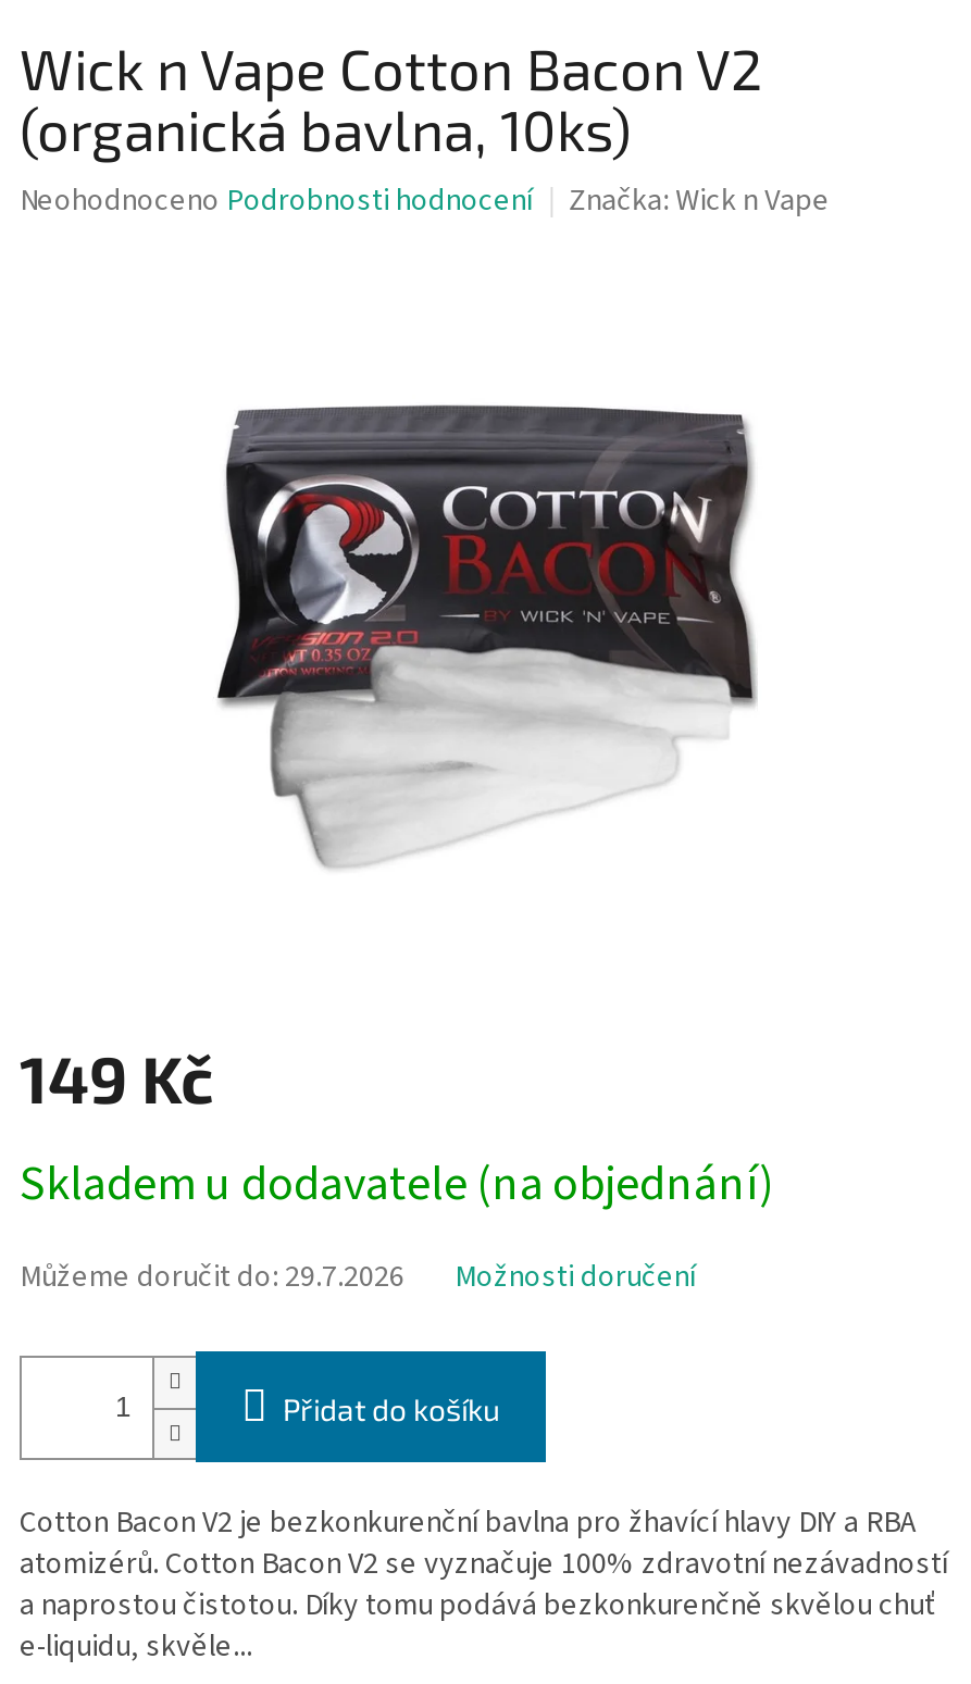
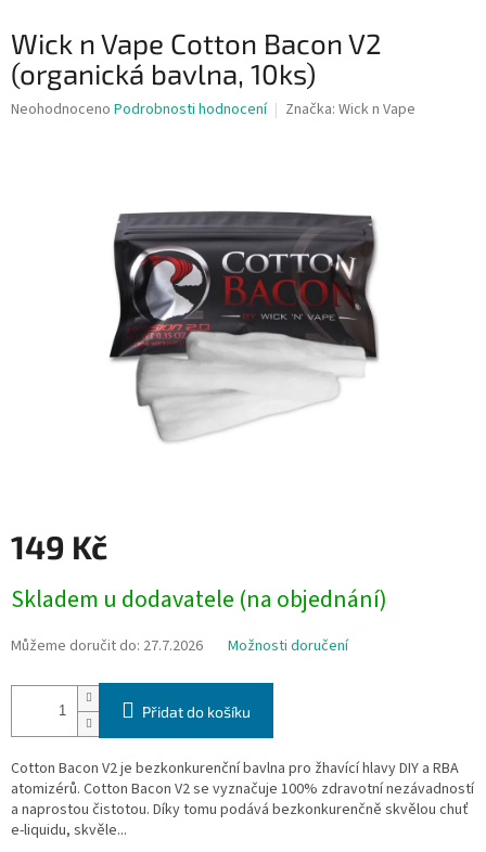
- Můžeme doručit do: 29.7.2026
+ Můžeme doručit do: 27.7.2026
